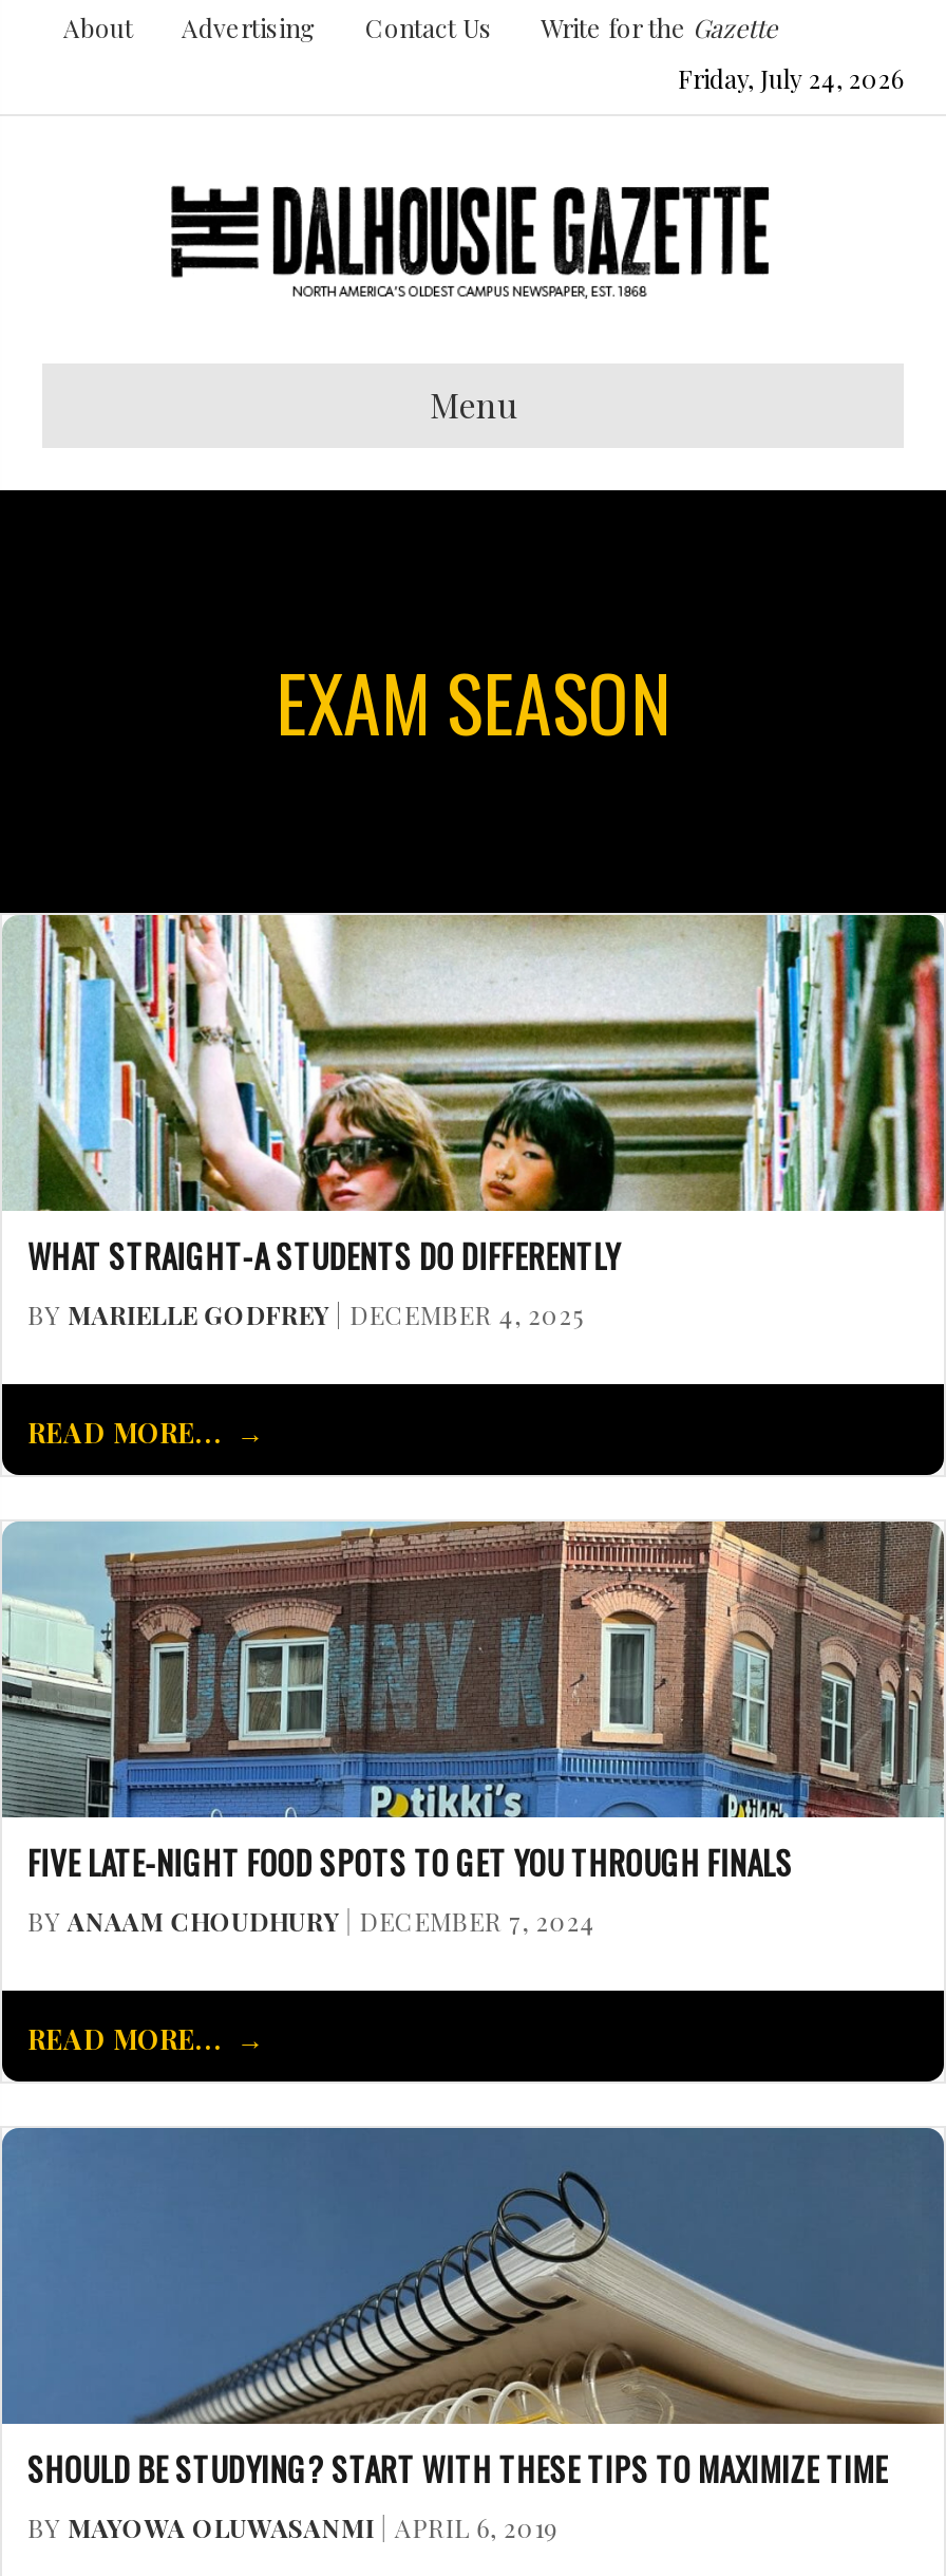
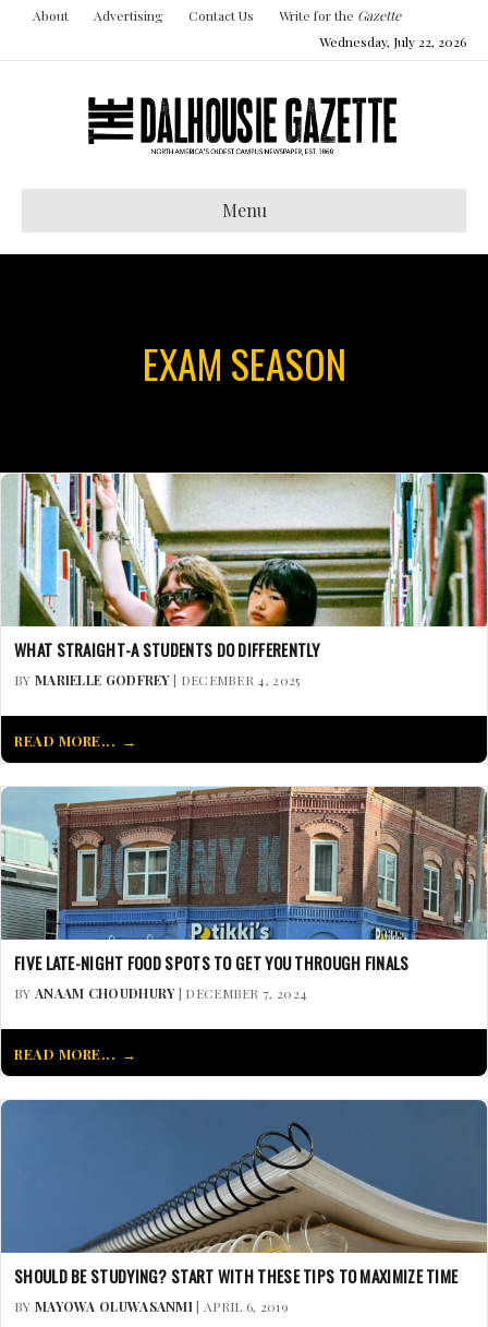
- Friday, July 24, 2026
+ Wednesday, July 22, 2026
